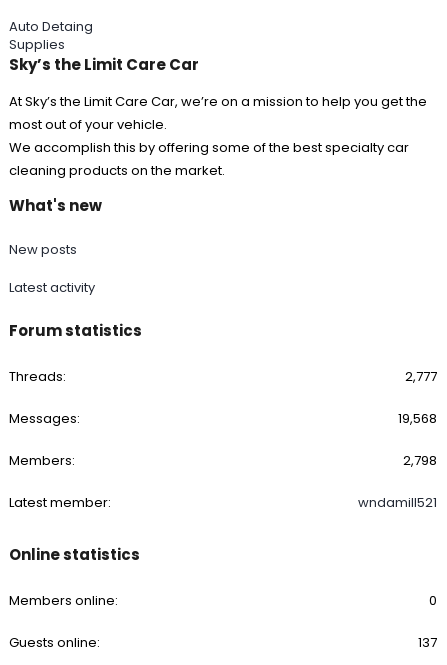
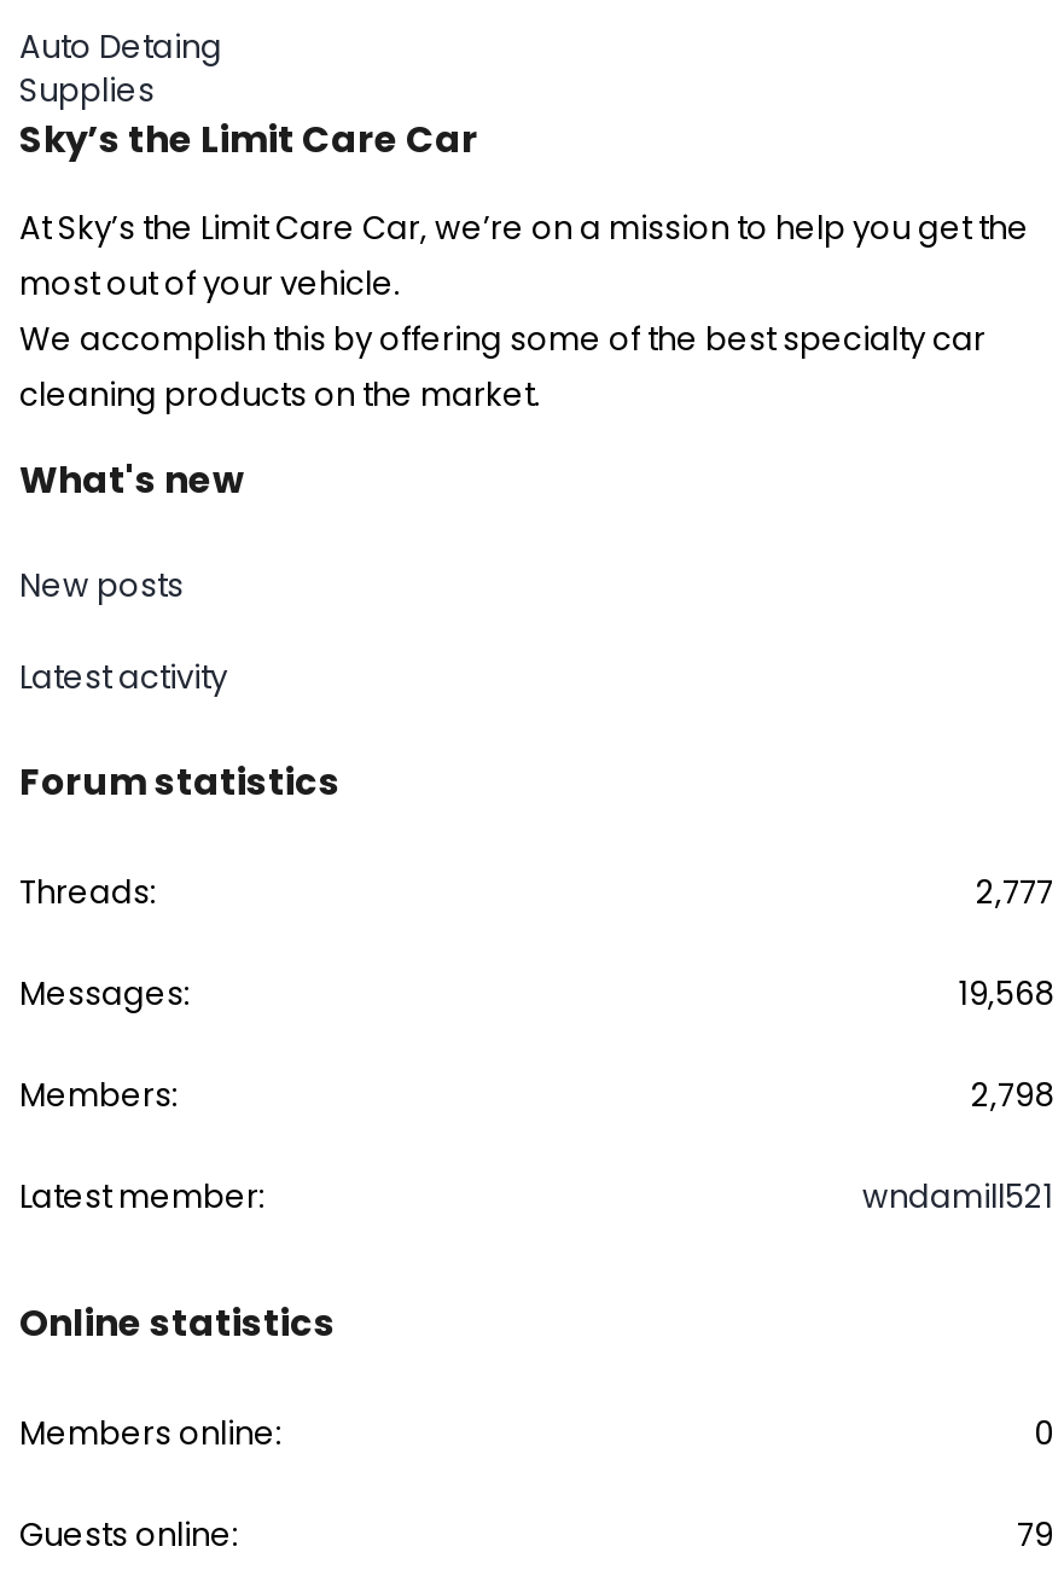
- 137
+ 79
